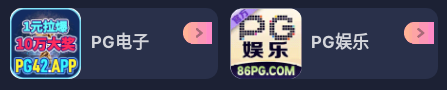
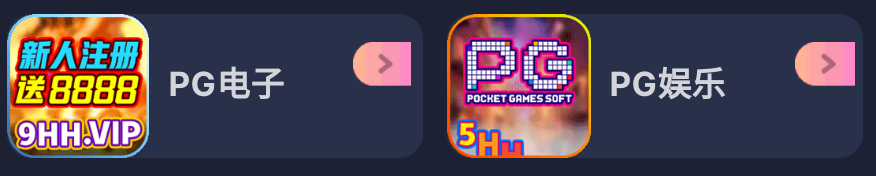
- [image]
+ [image]

- [image]
+ [image]
